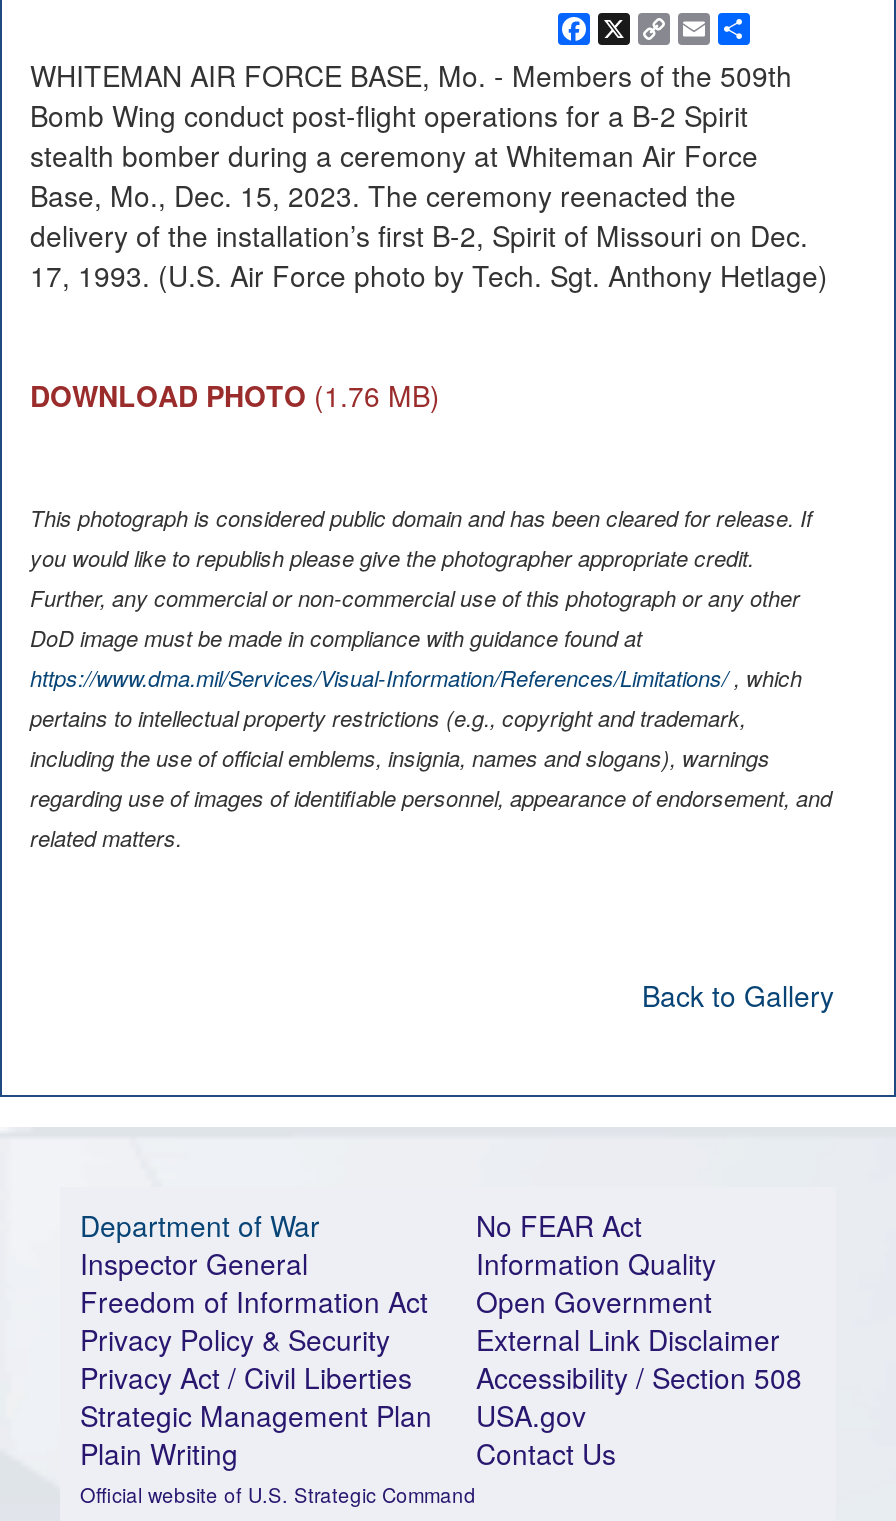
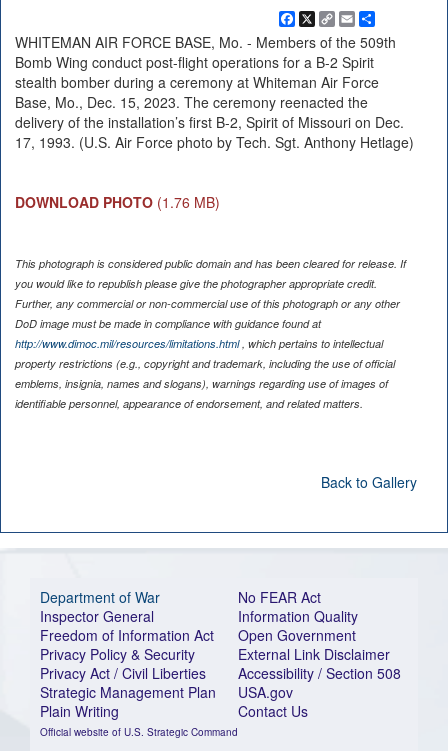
- https://www.dma.mil/Services/Visual-Information/References/Limitations/, which
- pertains to intellectual property restrictions (e.g., copyright and trademark,
- including the use of official emblems, insignia, names and slogans), warnings
- regarding use of images of identifiable personnel, appearance of endorsement, and
- related matters.
+ http://www.dimoc.mil/resources/limitations.html, which pertains to intellectual
+ property restrictions (e.g., copyright and trademark, including the use of official
+ emblems, insignia, names and slogans), warnings regarding use of images of
+ identifiable personnel, appearance of endorsement, and related matters.
